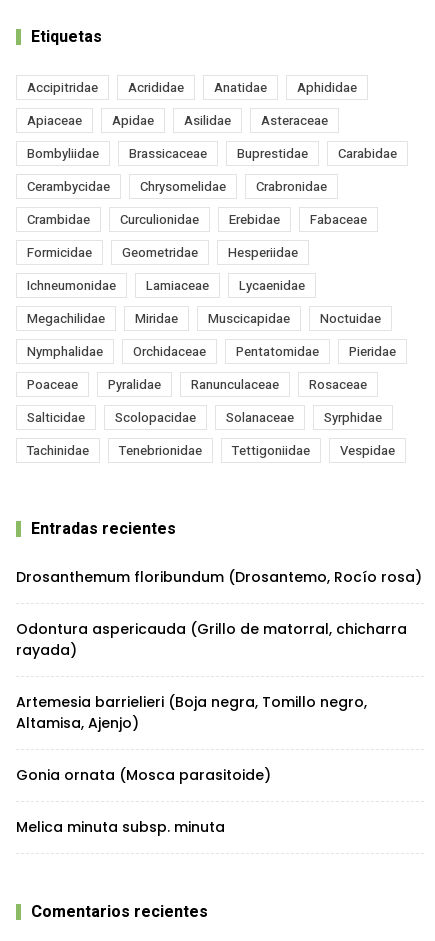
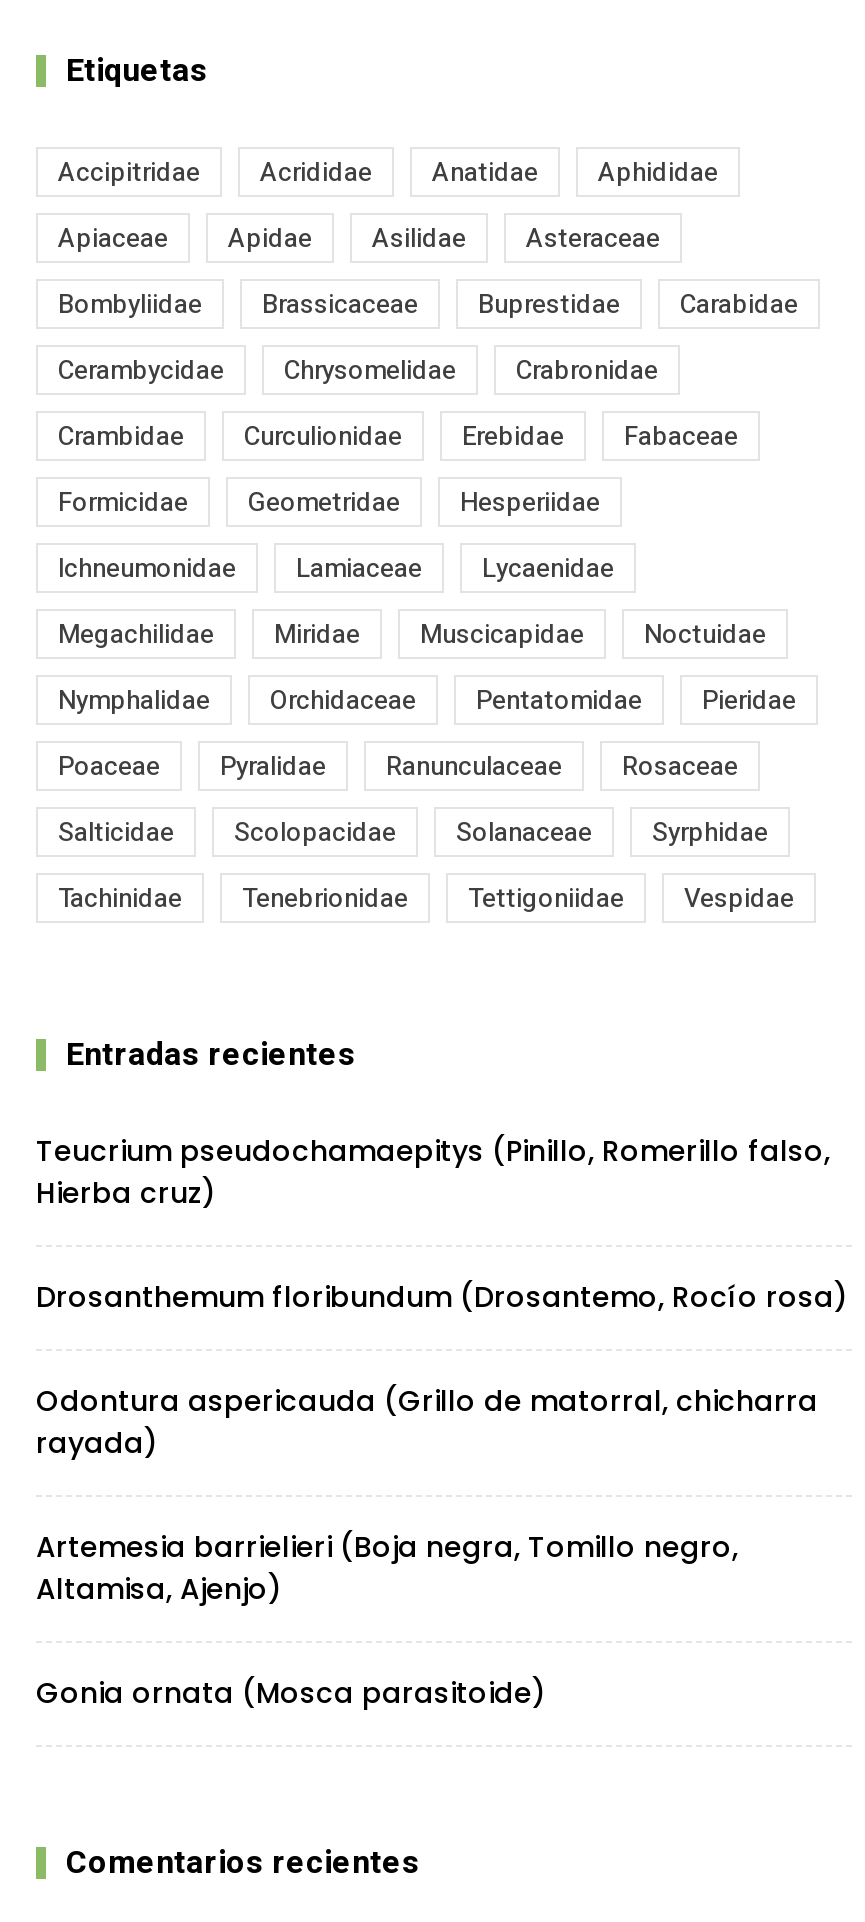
+ Teucrium pseudochamaepitys (Pinillo, Romerillo falso,
+ Hierba cruz)

moved down: Drosanthemum floribundum (Drosantemo, Rocío rosa) | Odontura aspericauda (Grillo de matorral, chicharra | rayada) | Artemesia barrielieri (Boja negra, Tomillo negro, | Altamisa, Ajenjo) | Gonia ornata (Mosca parasitoide)

- Melica minuta subsp. minuta
